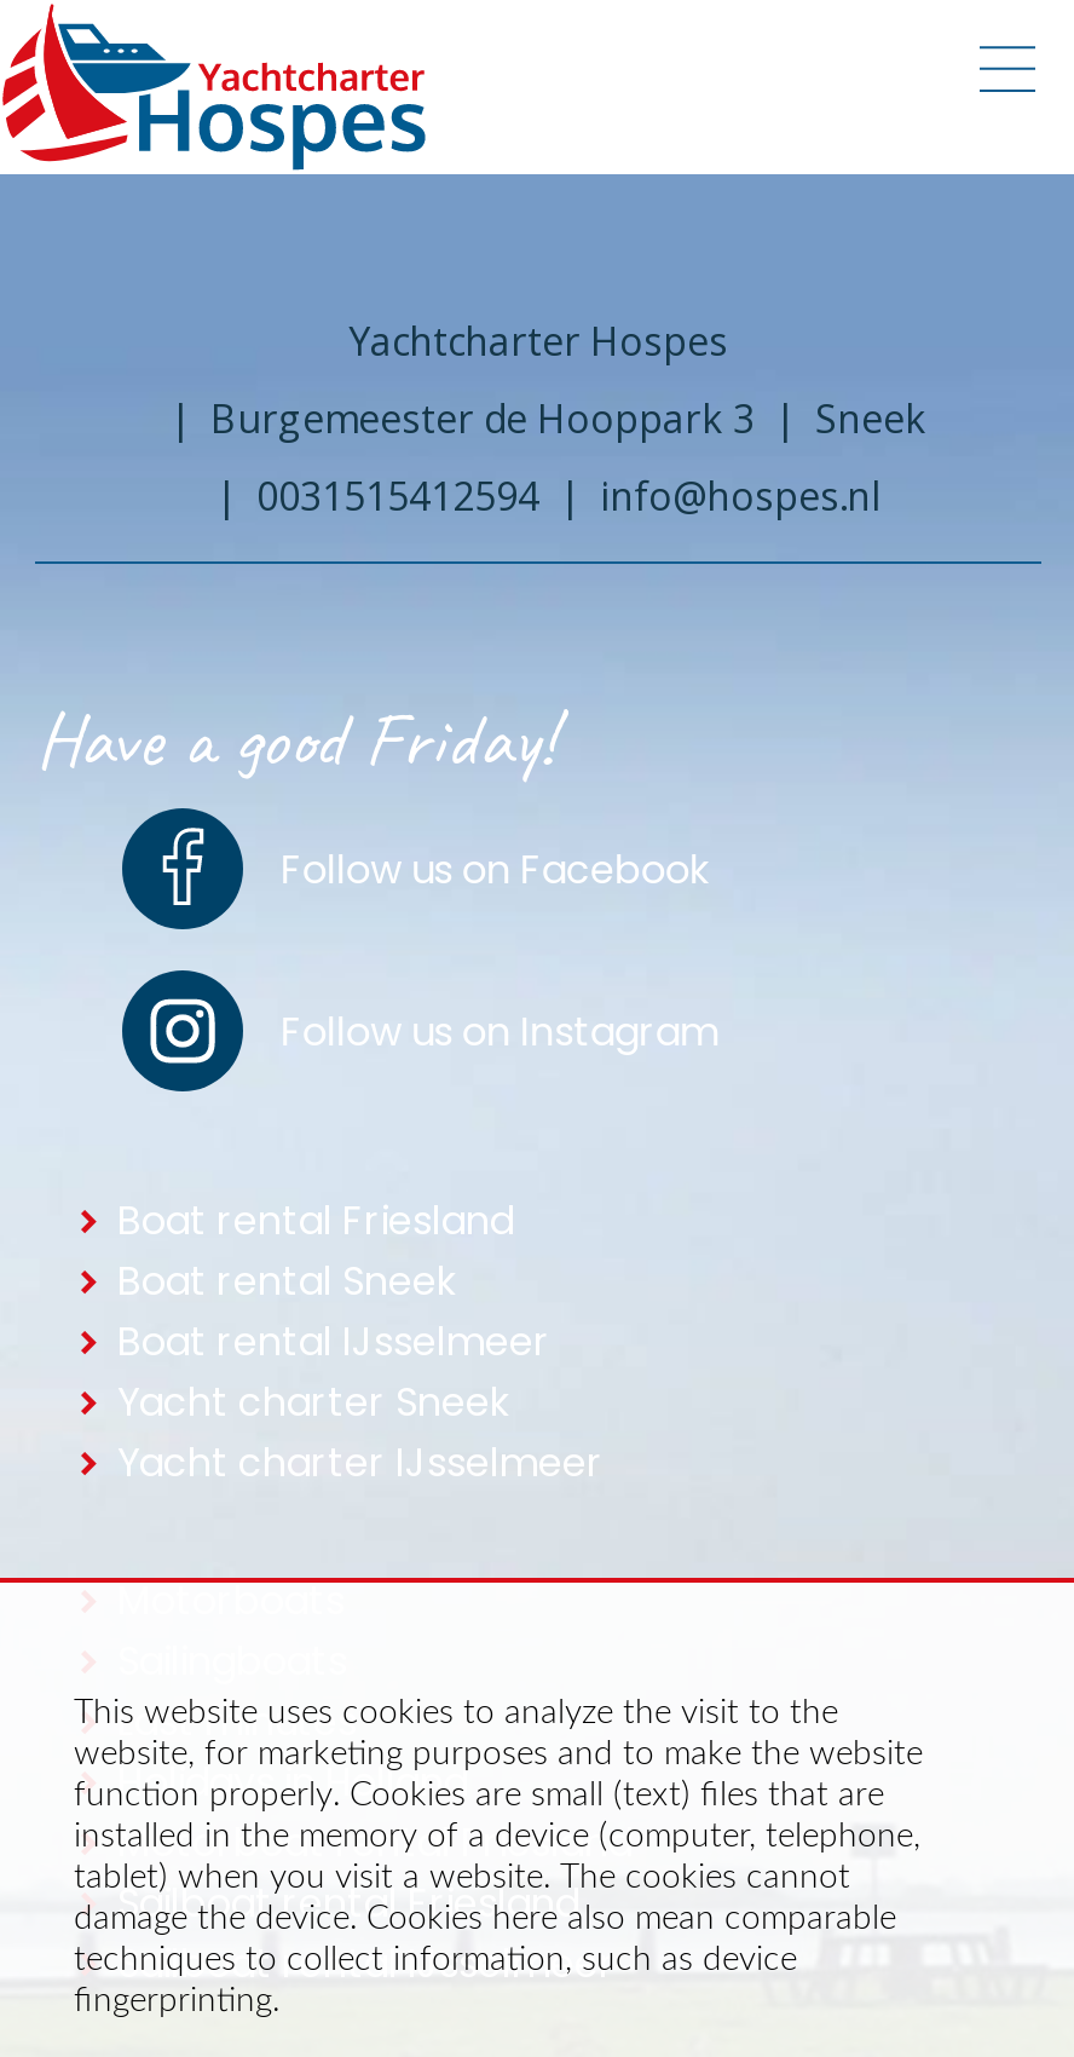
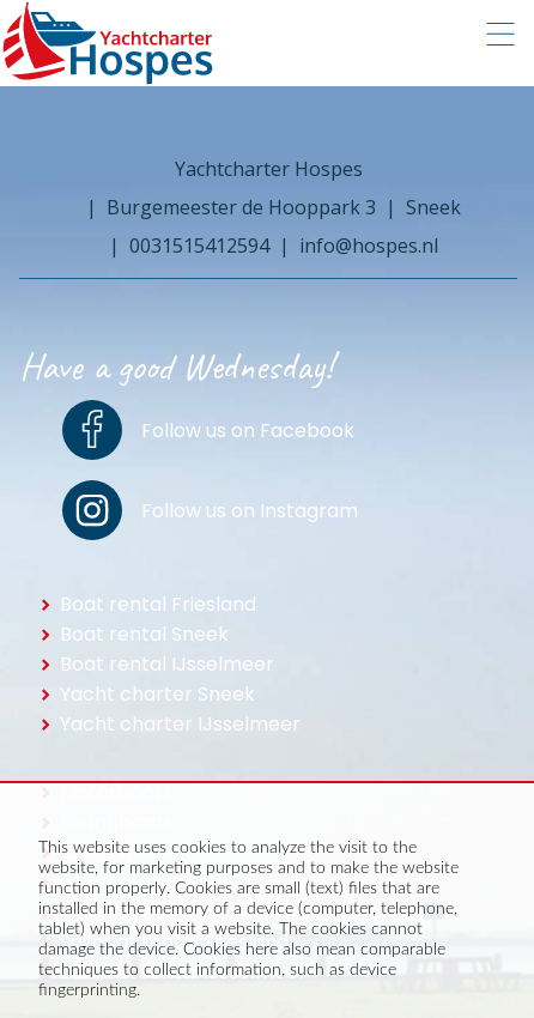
- Have a good Friday!
+ Have a good Wednesday!
